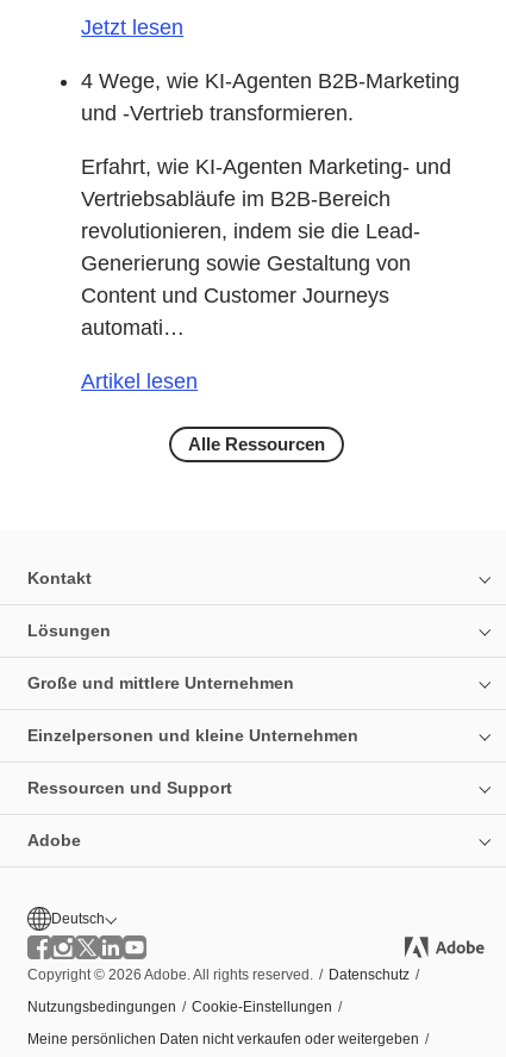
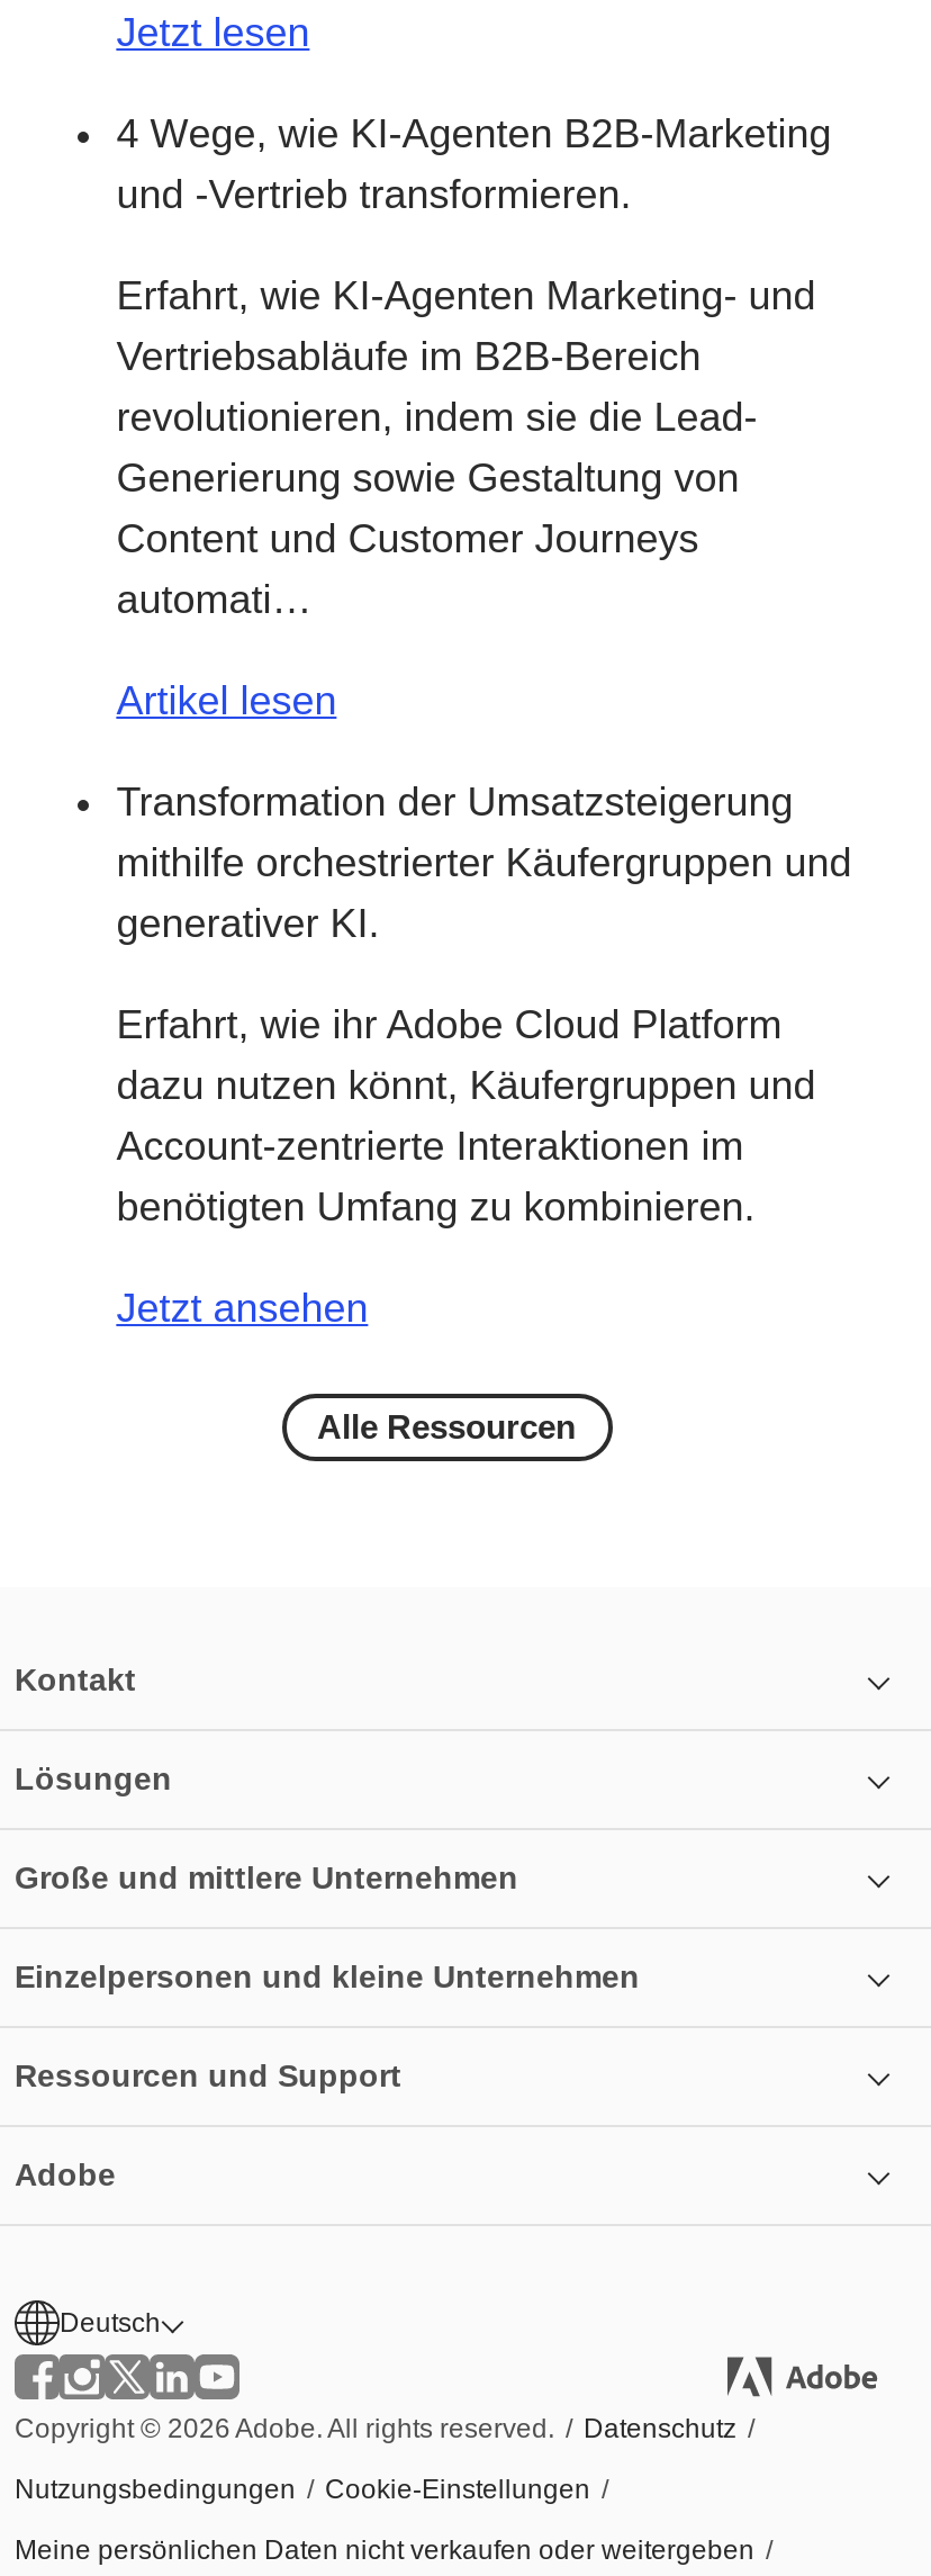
+ Transformation der Umsatzsteigerung
+ mithilfe orchestrierter Käufergruppen und
+ generativer KI.
+ Erfahrt, wie ihr Adobe Cloud Platform
+ dazu nutzen könnt, Käufergruppen und
+ Account-zentrierte Interaktionen im
+ benötigten Umfang zu kombinieren.
+ Jetzt ansehen
